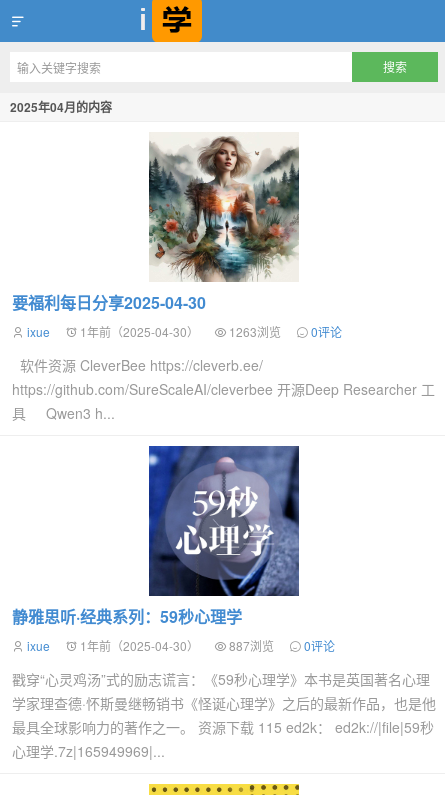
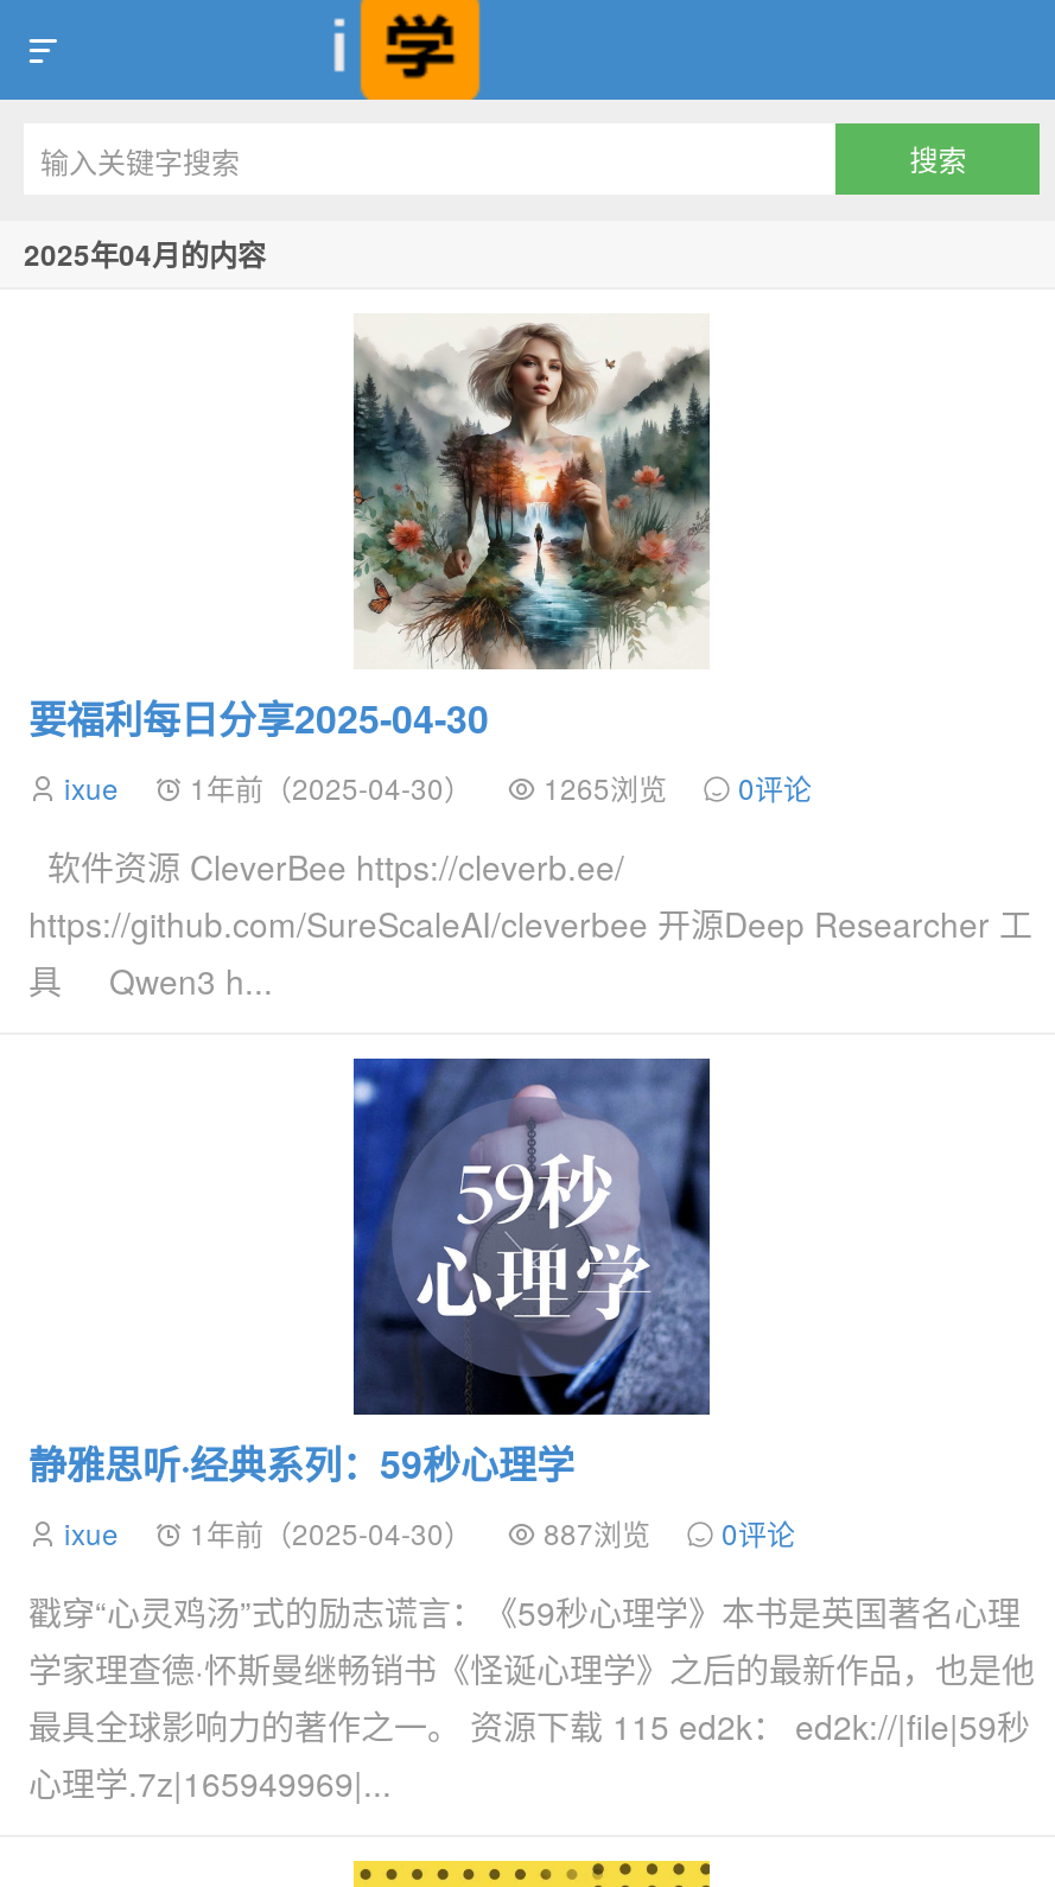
- ixue 1年前（2025-04-30） 1263浏览 0评论
+ ixue 1年前（2025-04-30） 1265浏览 0评论
